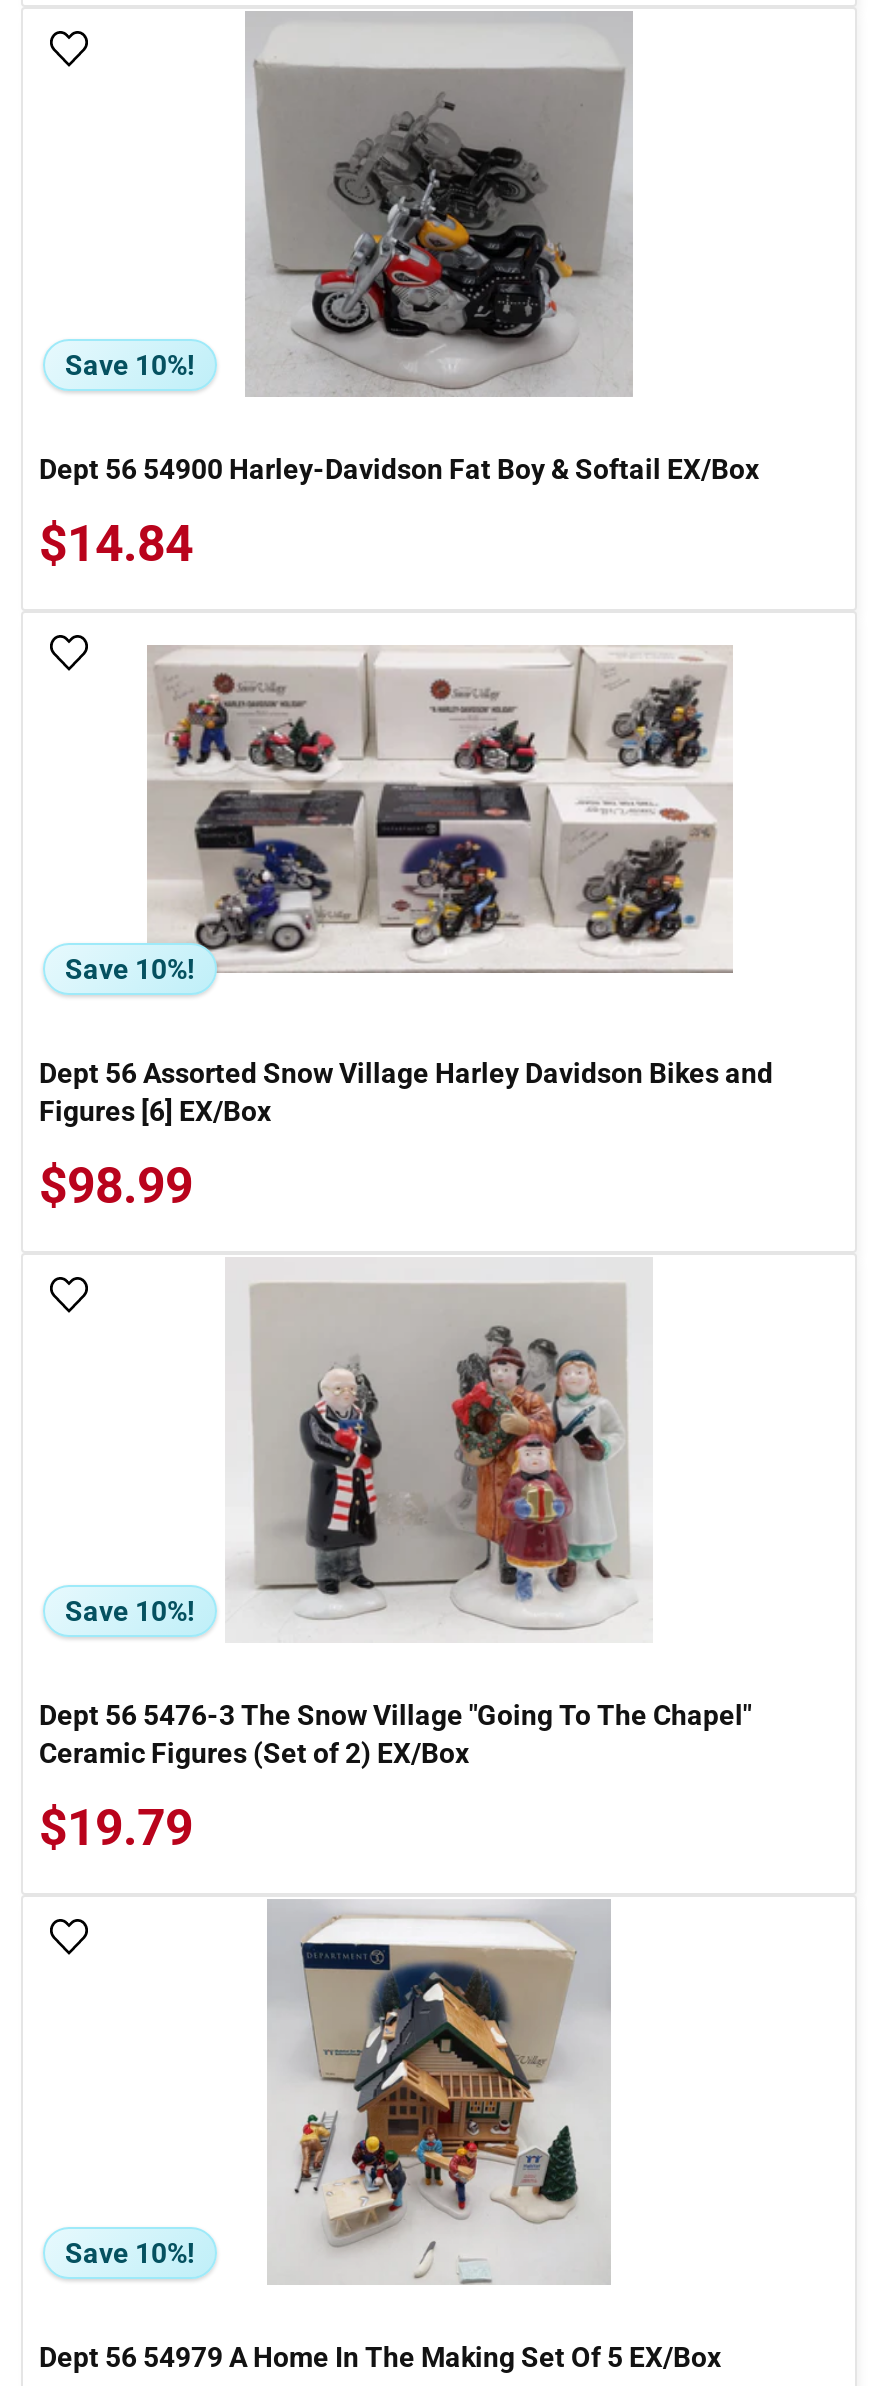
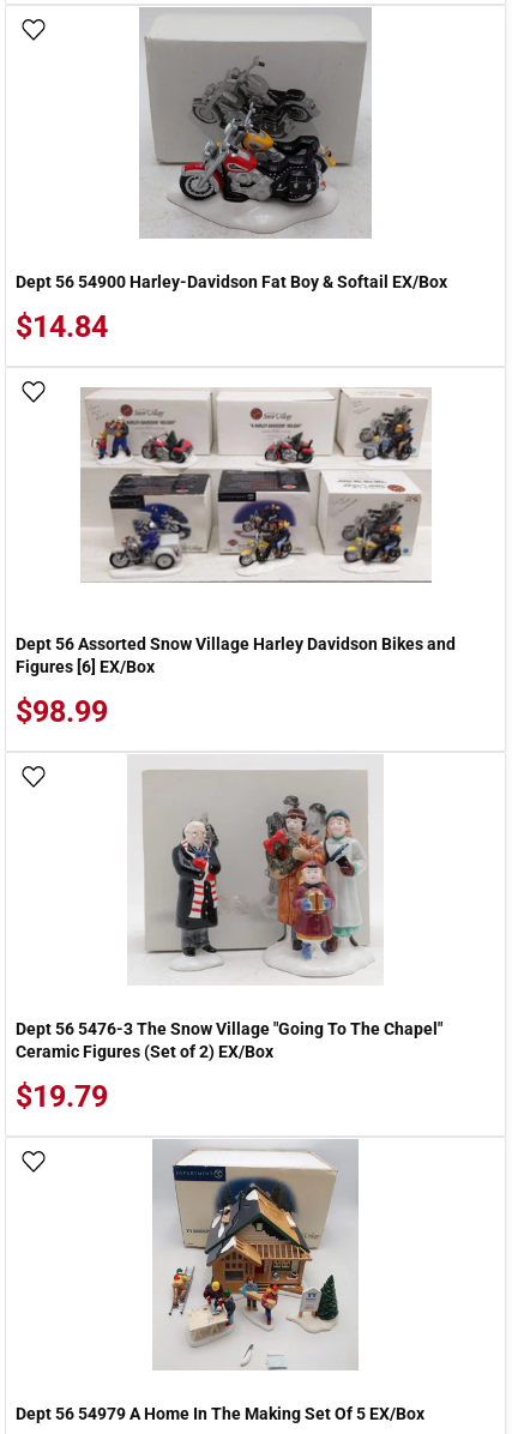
- Save 10%!

- Save 10%!

- Save 10%!

- Save 10%!
